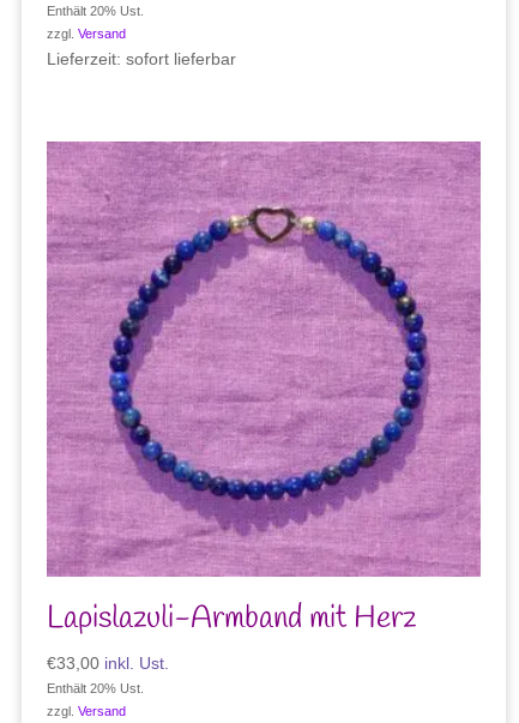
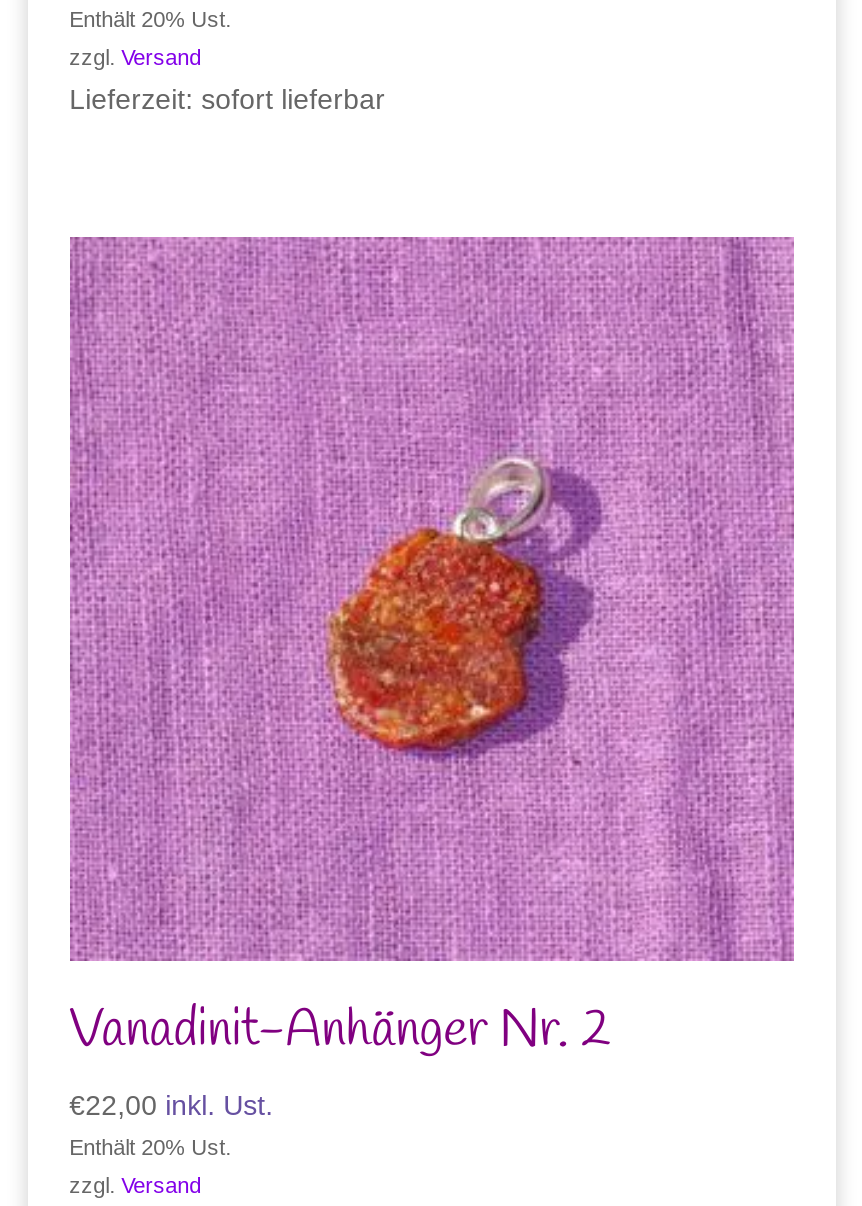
- [image]
- Lapislazuli-Armband mit Herz
- €33,00 inkl. Ust.
+ [image]
+ Vanadinit-Anhänger Nr. 2
+ €22,00 inkl. Ust.
